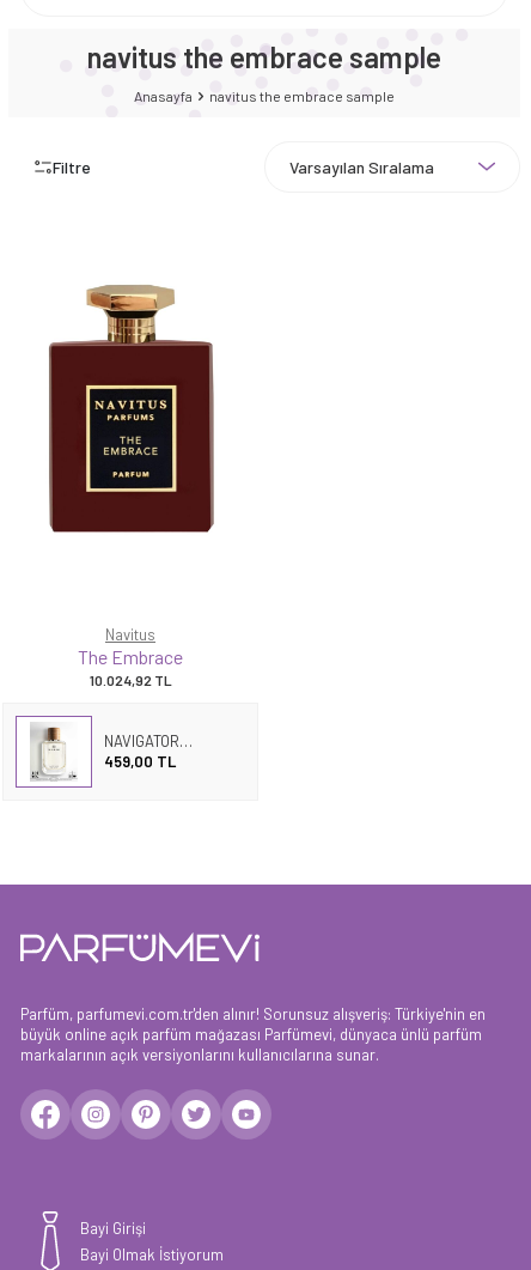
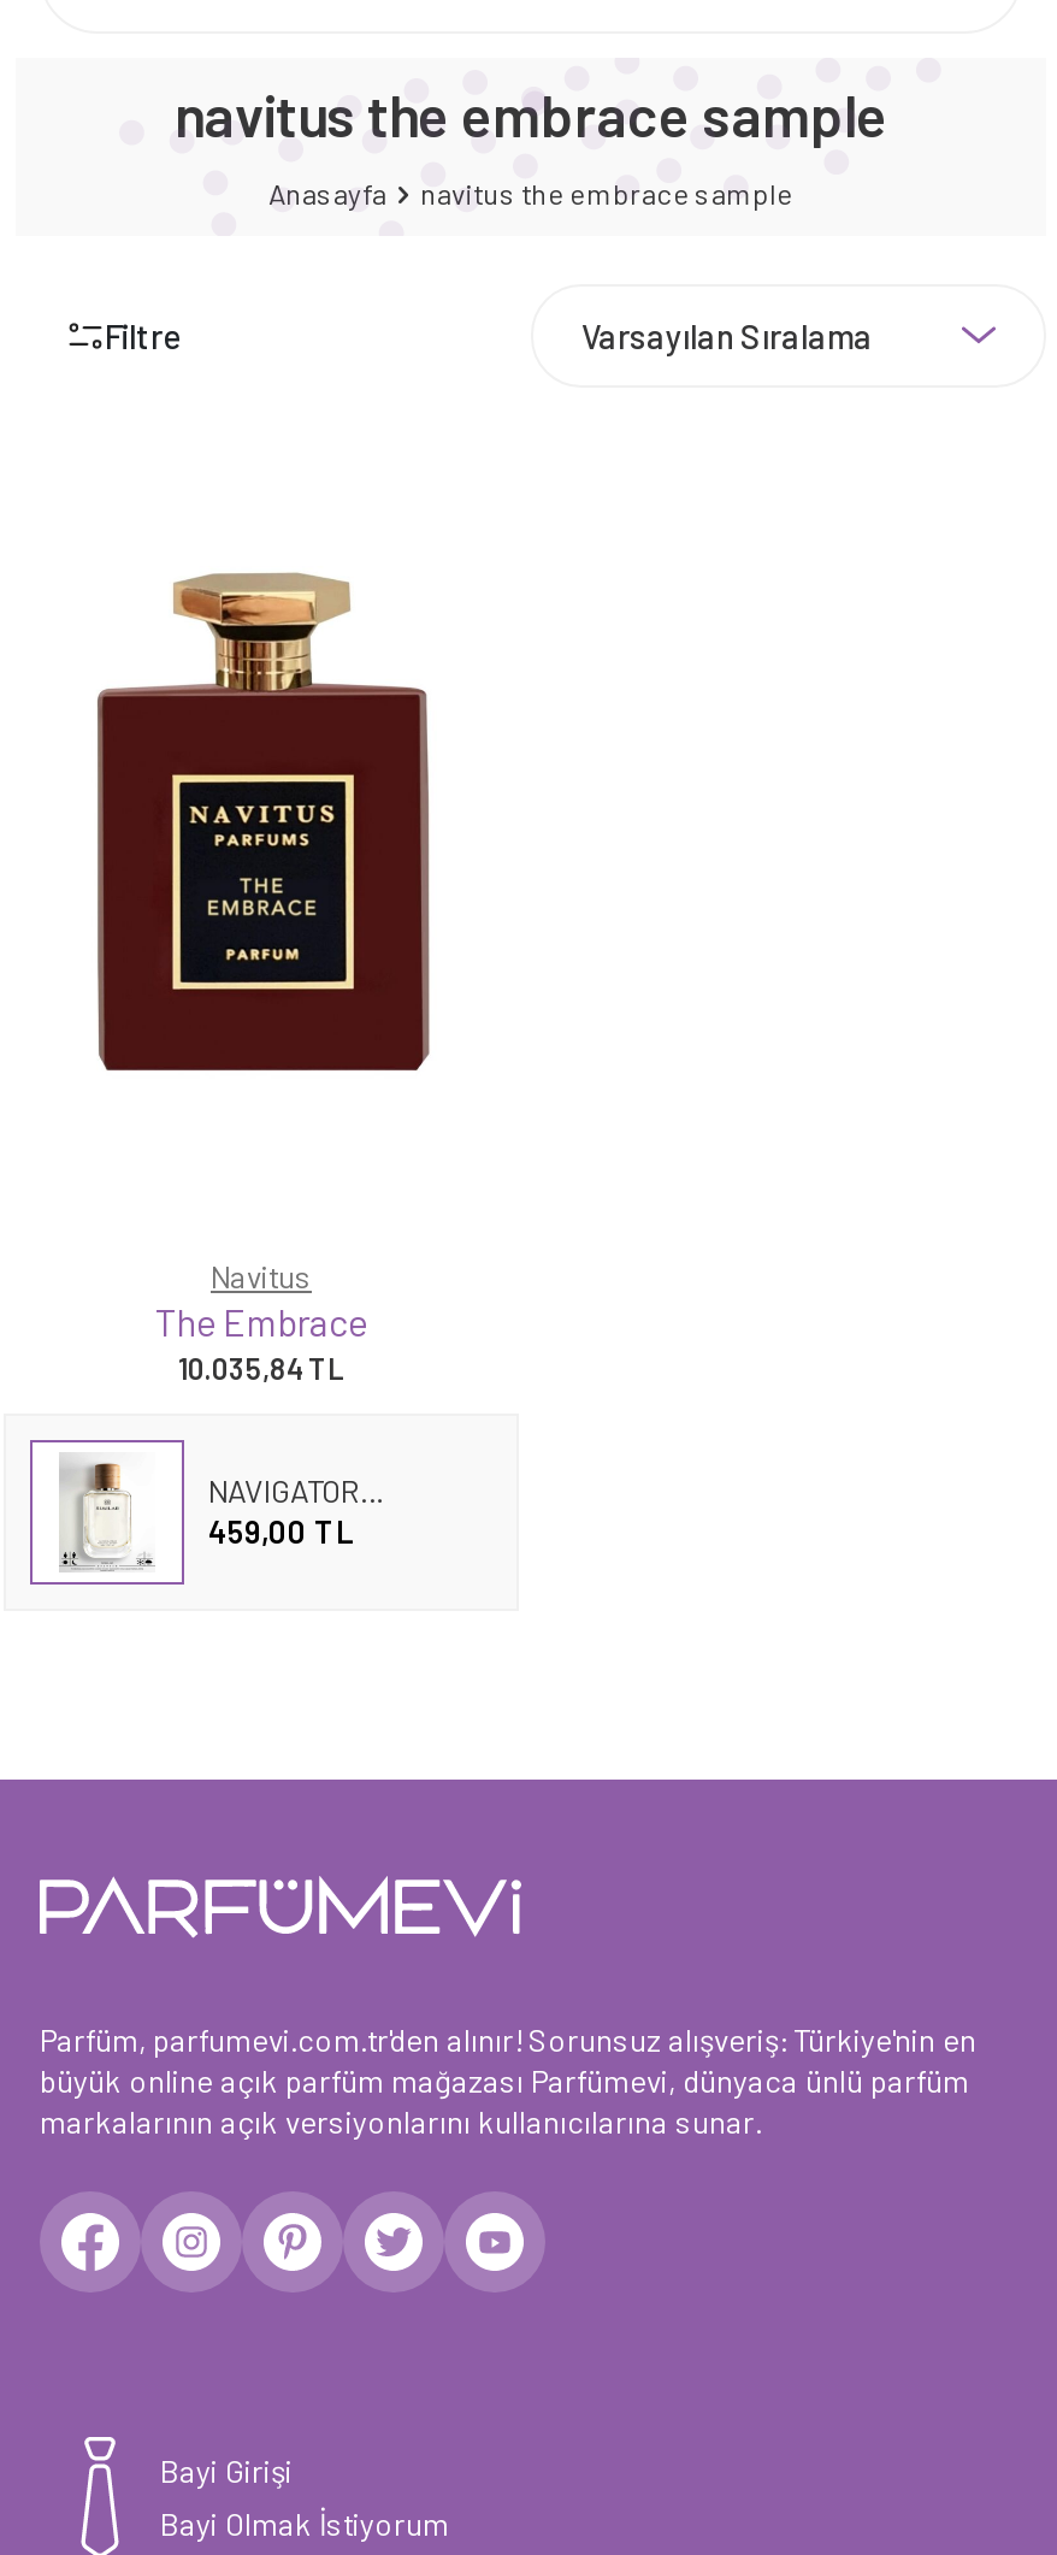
- 10.024,92 TL
+ 10.035,84 TL
